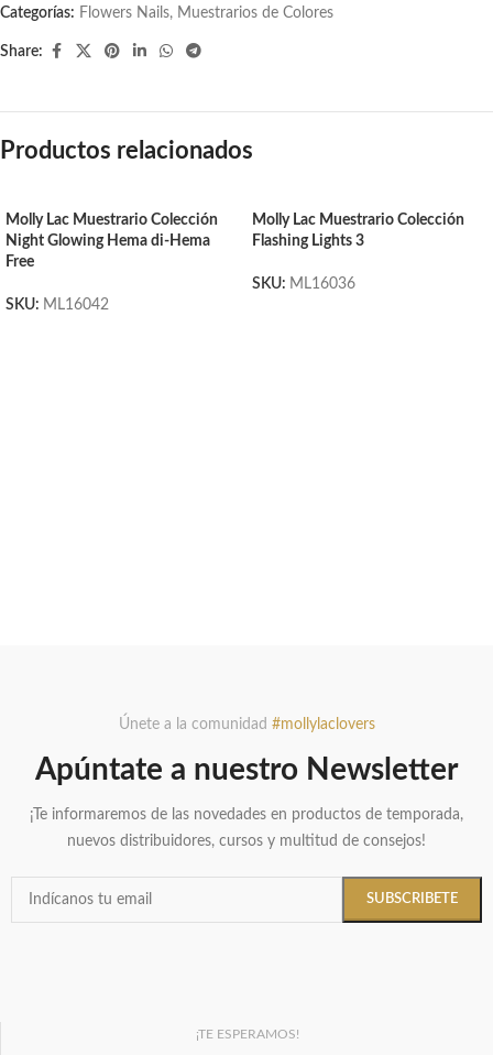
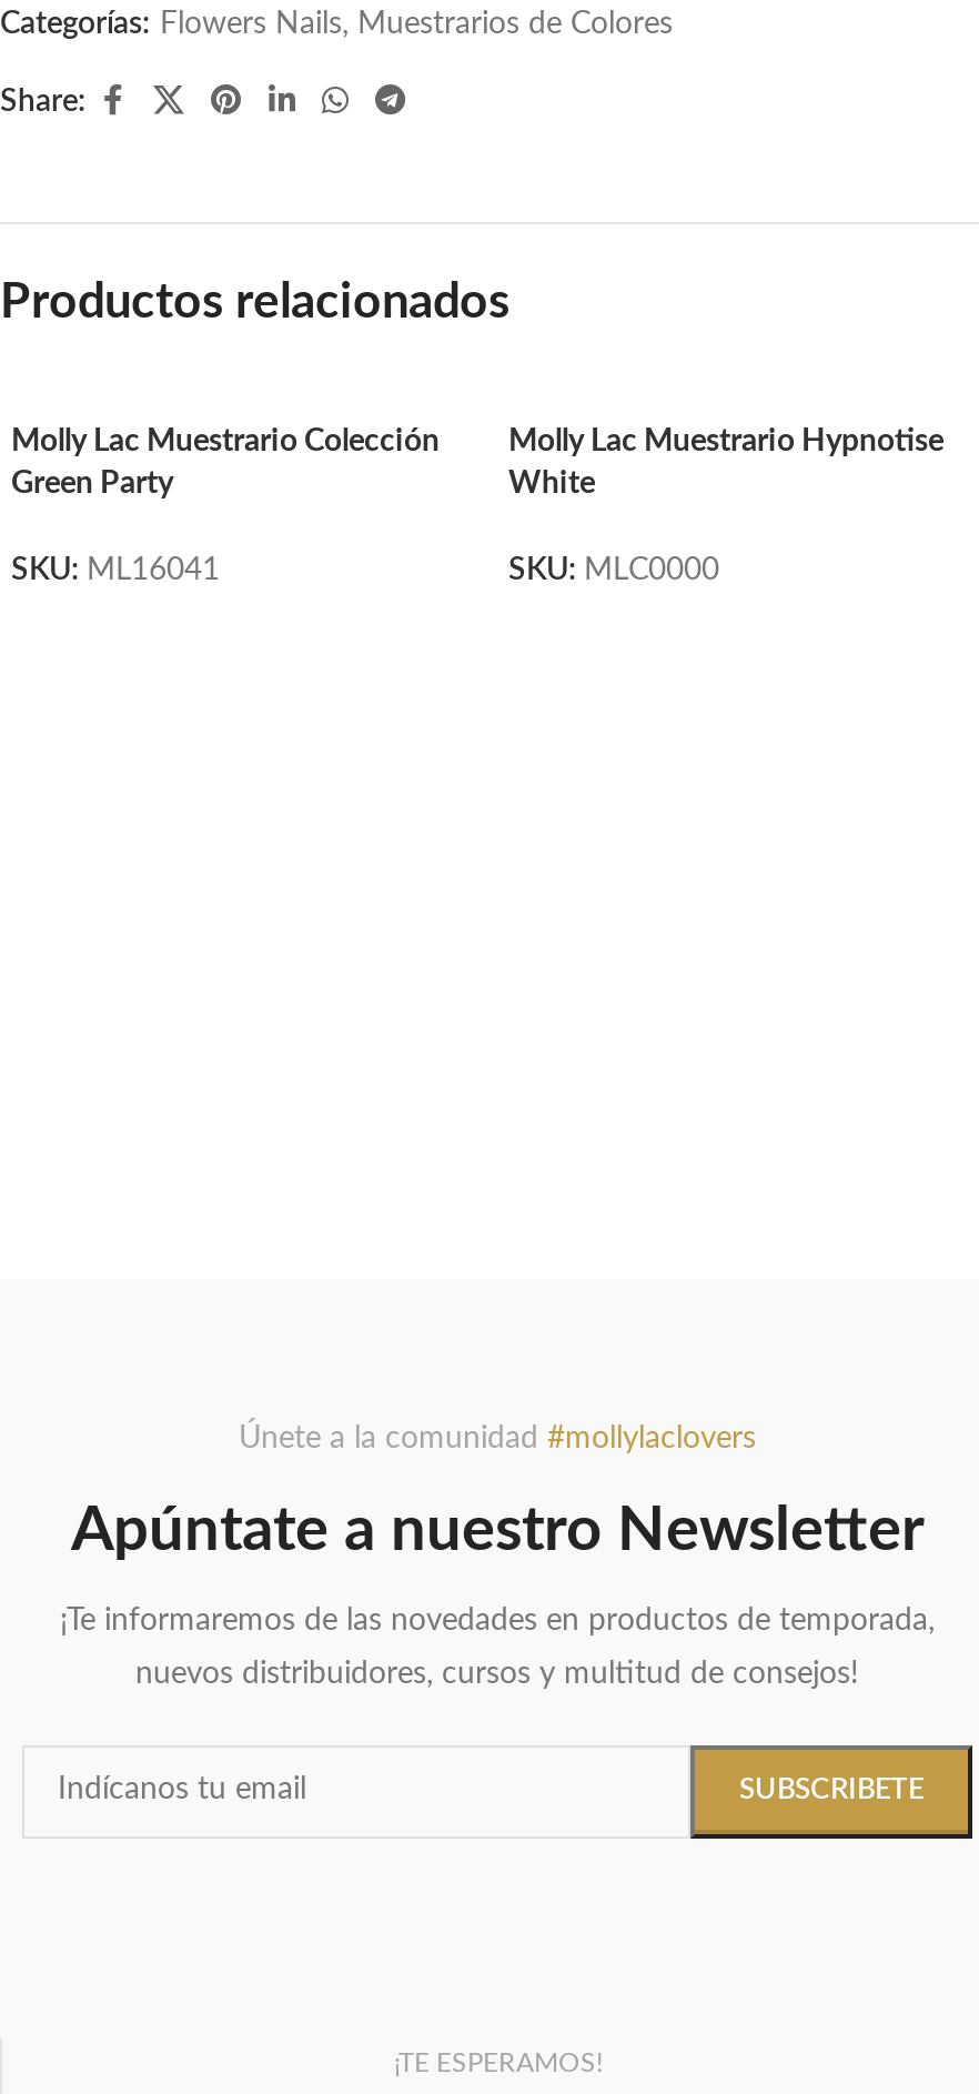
- Molly Lac Muestrario Colección
- Flashing Lights 3
+ Molly Lac Muestrario Hypnotise
+ White

- Night Glowing Hema di-Hema
- Free
+ Green Party

- SKU: ML16036
+ SKU: MLC0000

- SKU: ML16042
+ SKU: ML16041
